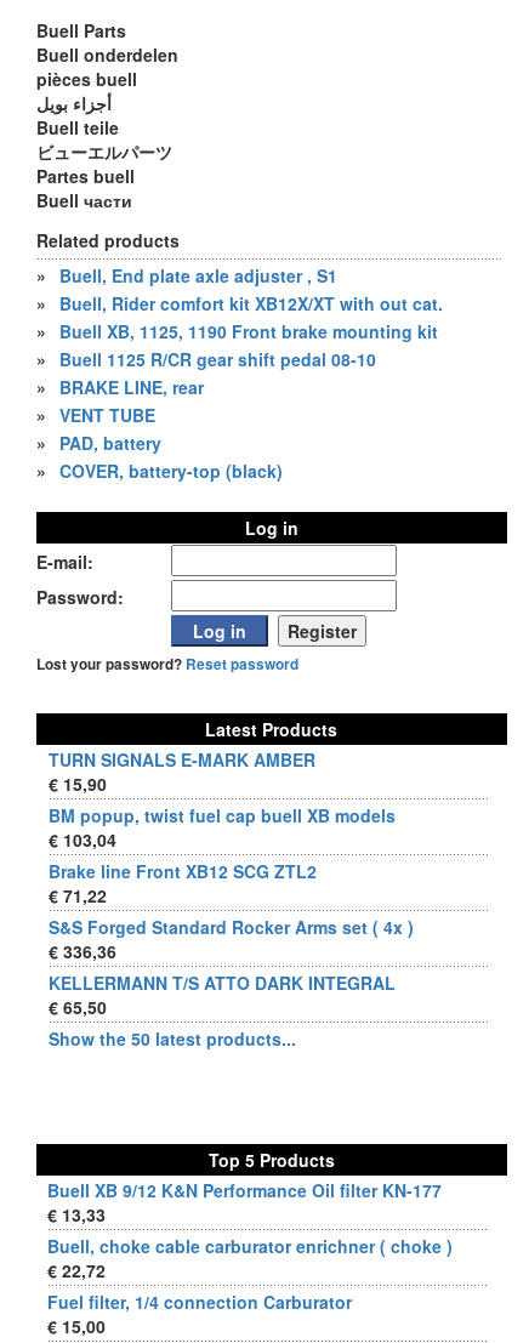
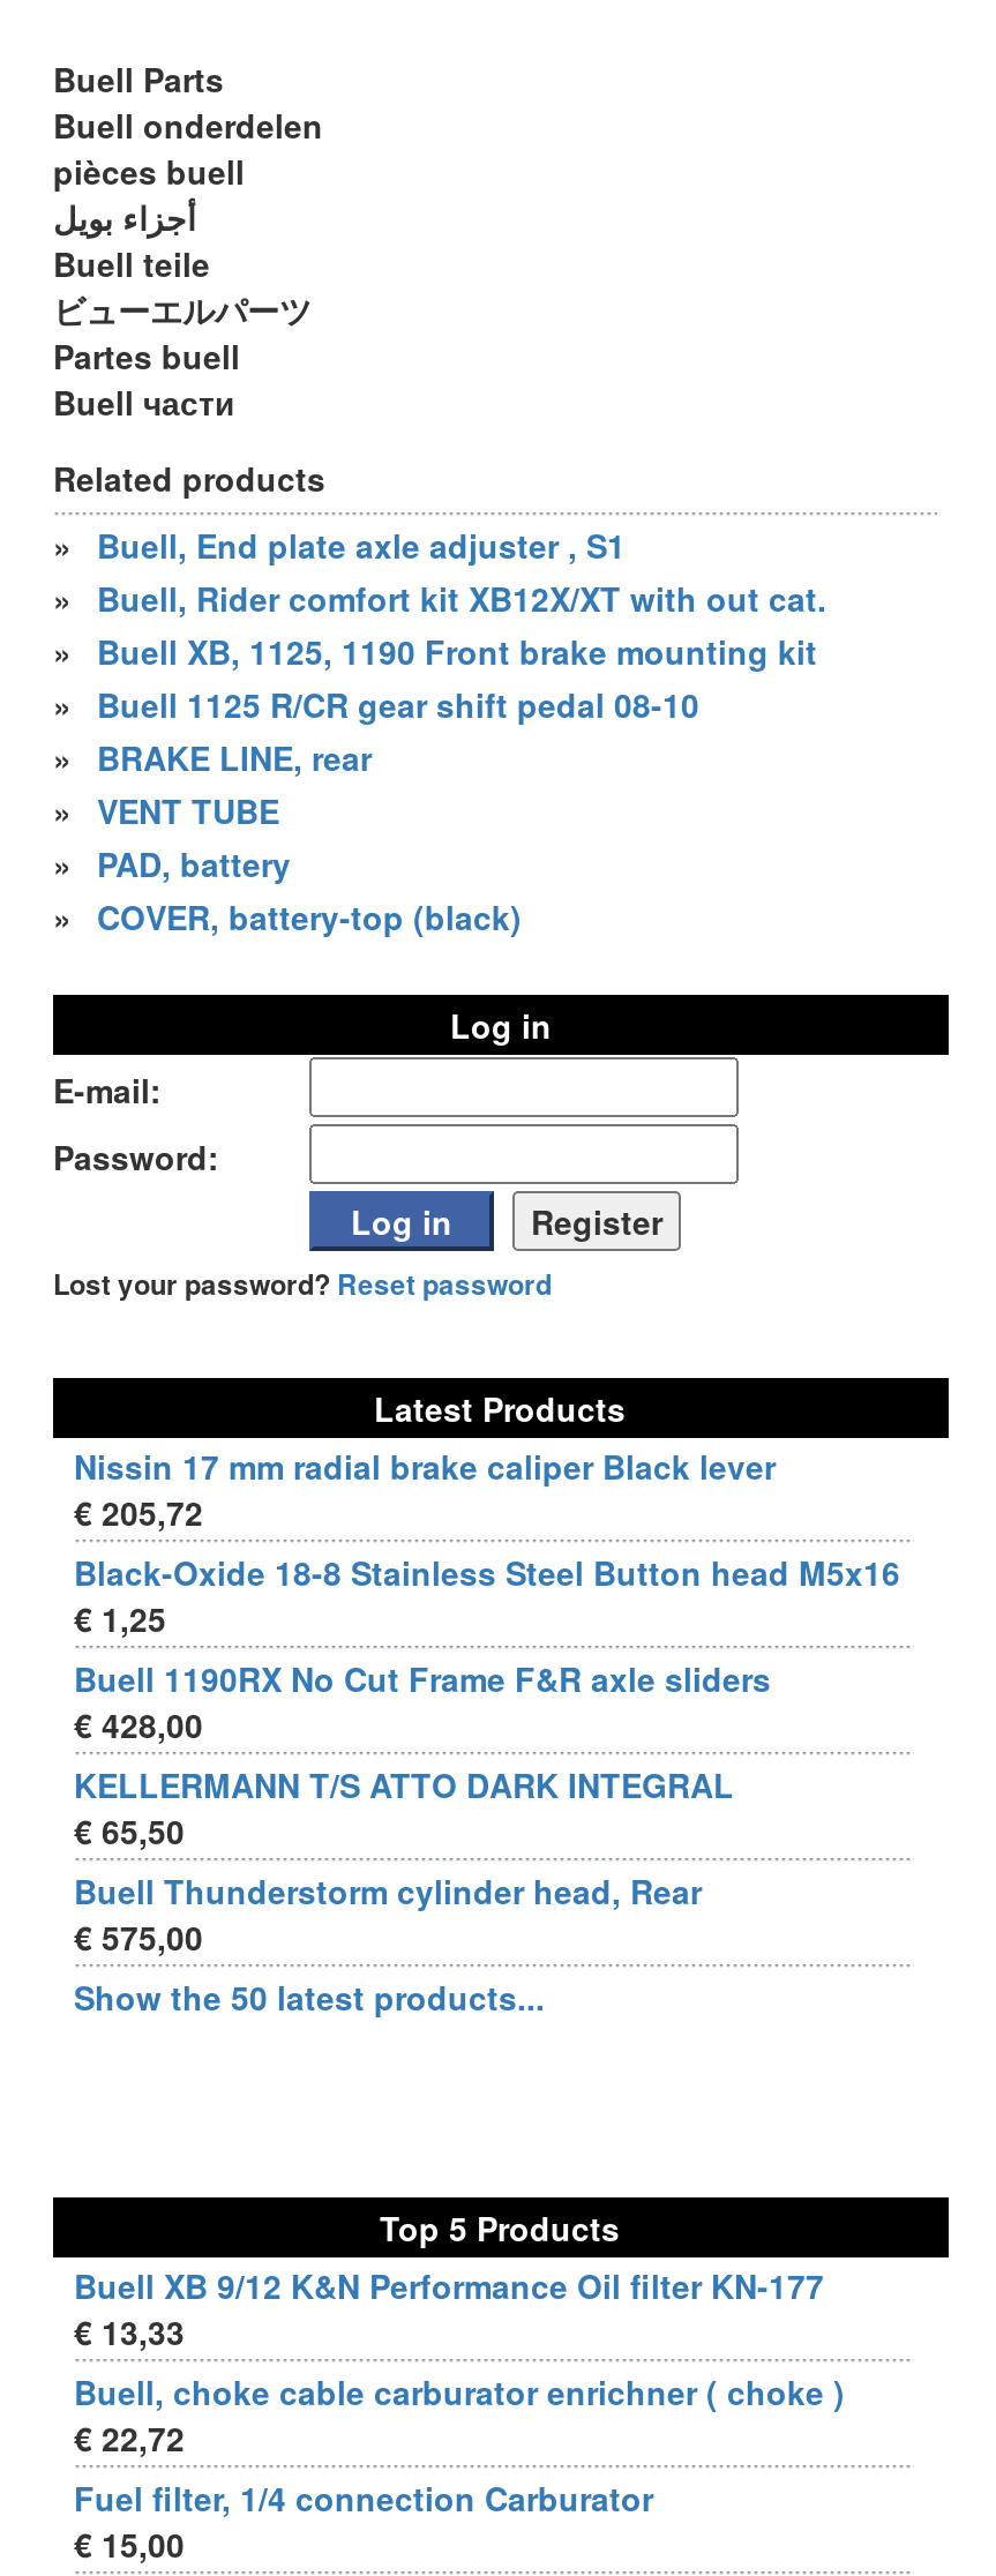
- TURN SIGNALS E-MARK AMBER
- € 15,90
- BM popup, twist fuel cap buell XB models
- € 103,04
- Brake line Front XB12 SCG ZTL2
- € 71,22
- S&S Forged Standard Rocker Arms set ( 4x )
- € 336,36
+ Nissin 17 mm radial brake caliper Black lever
+ € 205,72
+ Black-Oxide 18-8 Stainless Steel Button head M5x16
+ € 1,25
+ Buell 1190RX No Cut Frame F&R axle sliders
+ € 428,00

moved up: KELLERMANN T/S ATTO DARK INTEGRAL | € 65,50

+ Buell Thunderstorm cylinder head, Rear
+ € 575,00
